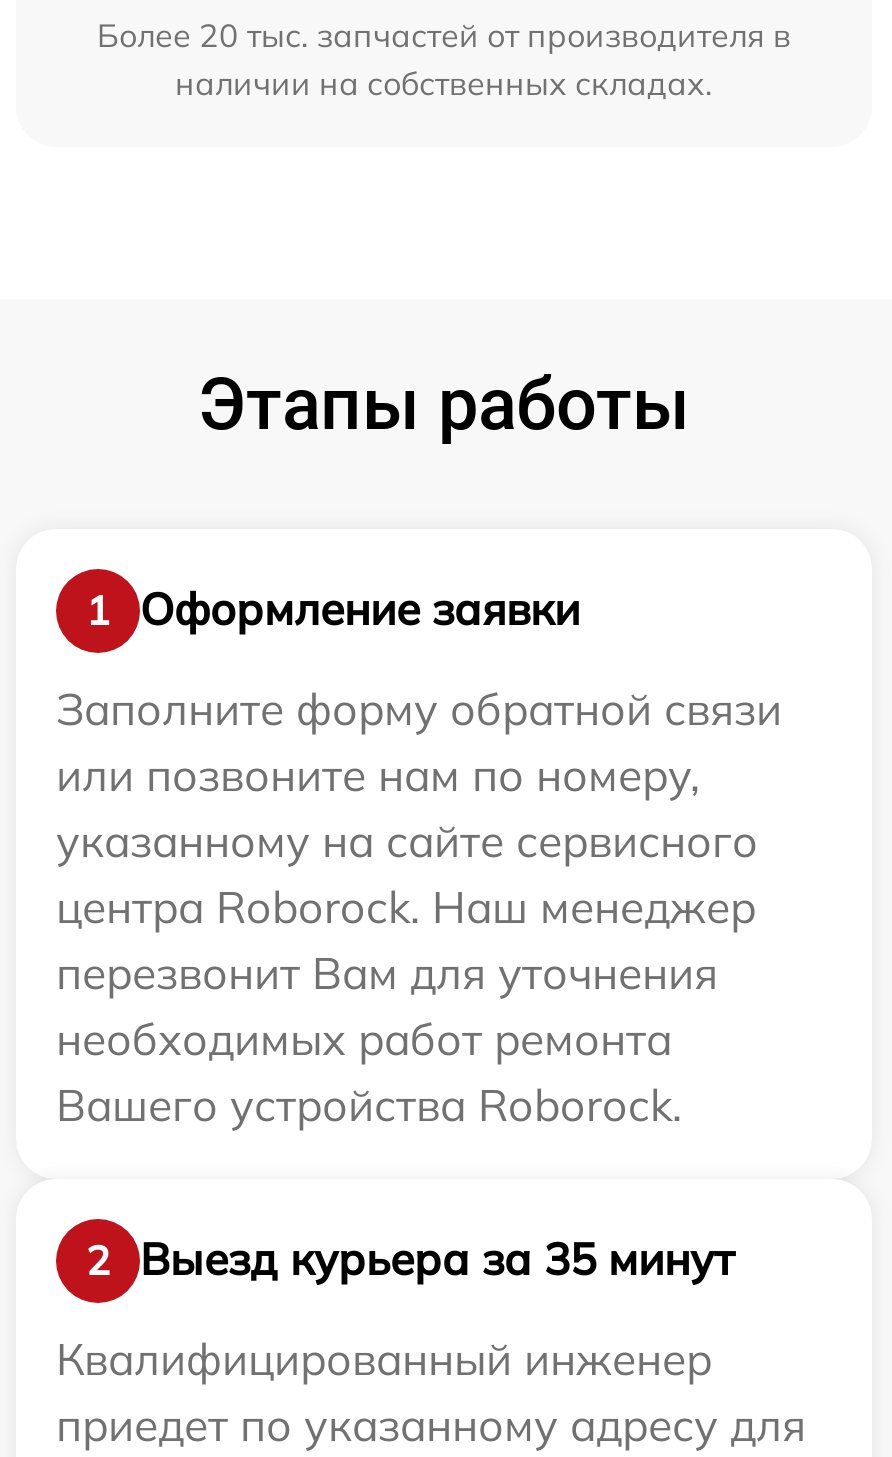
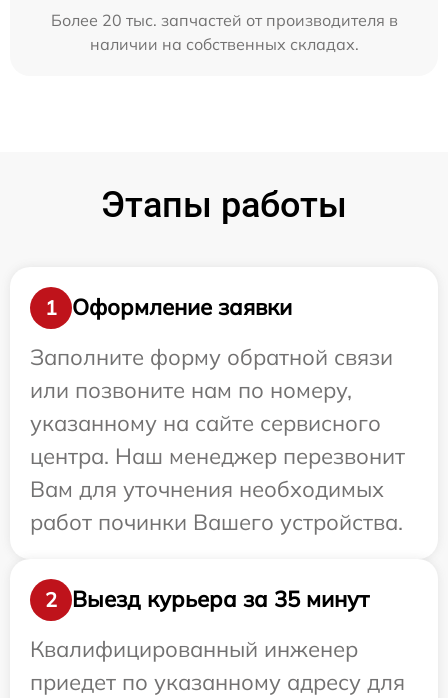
- центра Roborock. Наш менеджер
- перезвонит Вам для уточнения
- необходимых работ ремонта
- Вашего устройства Roborock.
+ центра. Наш менеджер перезвонит
+ Вам для уточнения необходимых
+ работ починки Вашего устройства.
